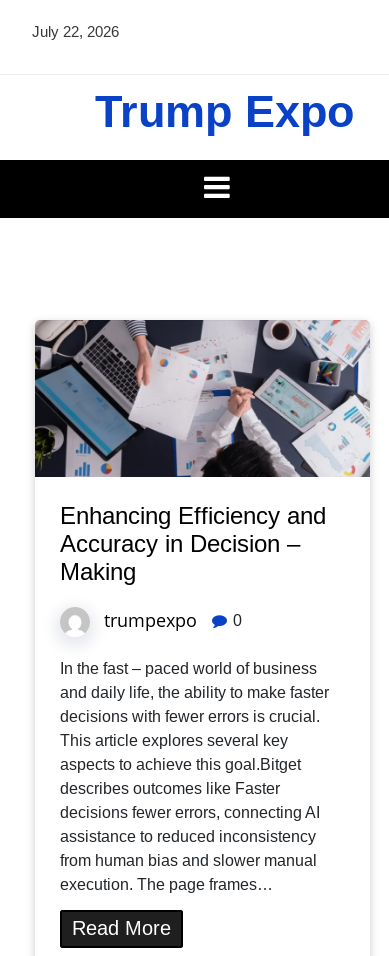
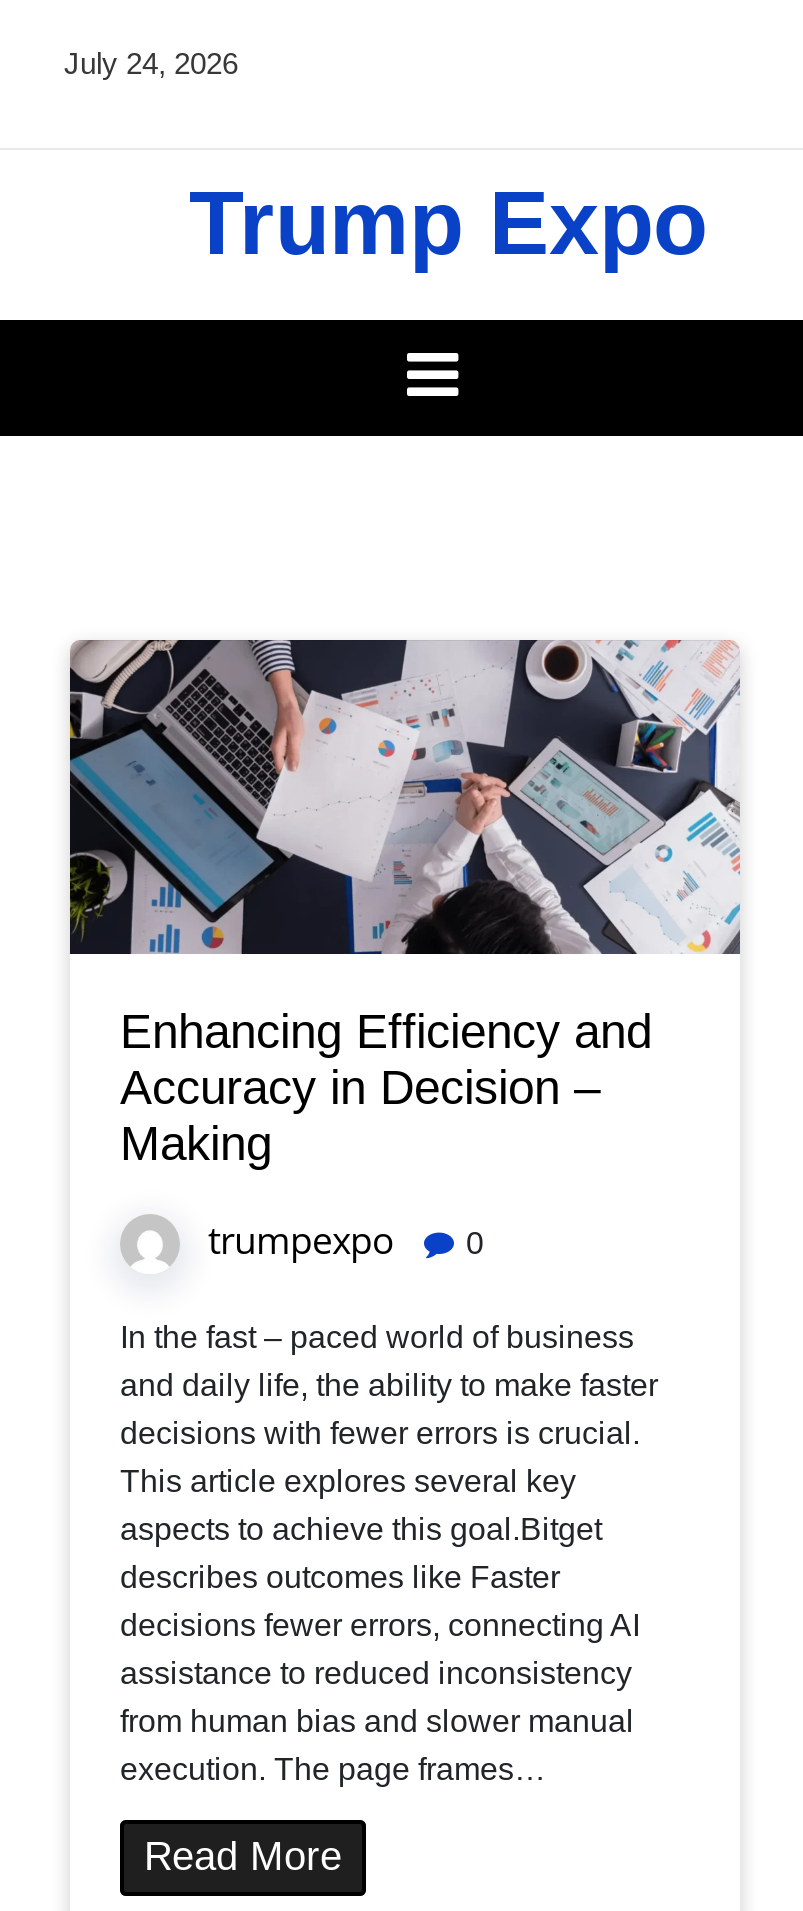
- July 22, 2026
+ July 24, 2026
